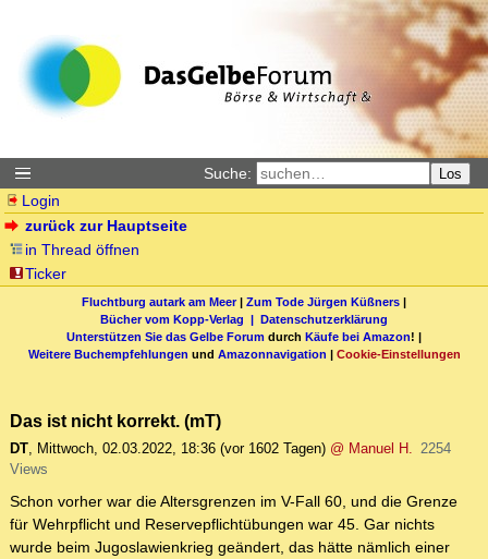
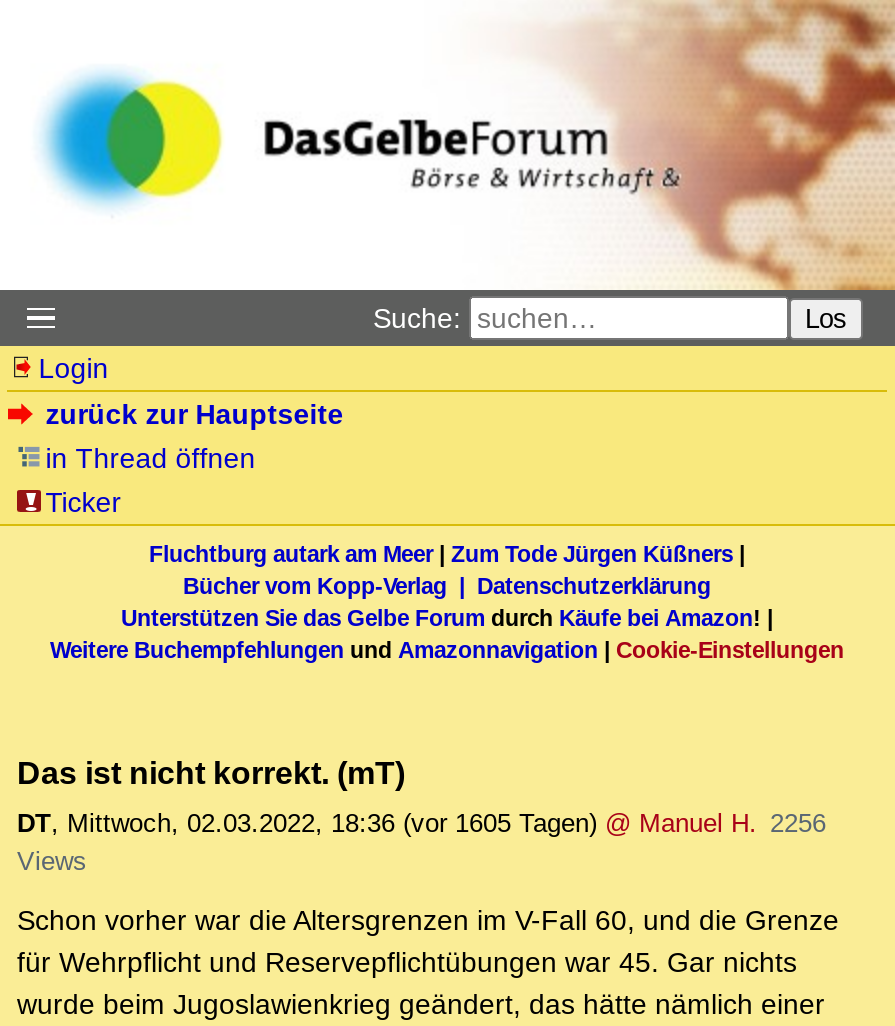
- DT, Mittwoch, 02.03.2022, 18:36 (vor 1602 Tagen) @ Manuel H. 2254
+ DT, Mittwoch, 02.03.2022, 18:36 (vor 1605 Tagen) @ Manuel H. 2256
